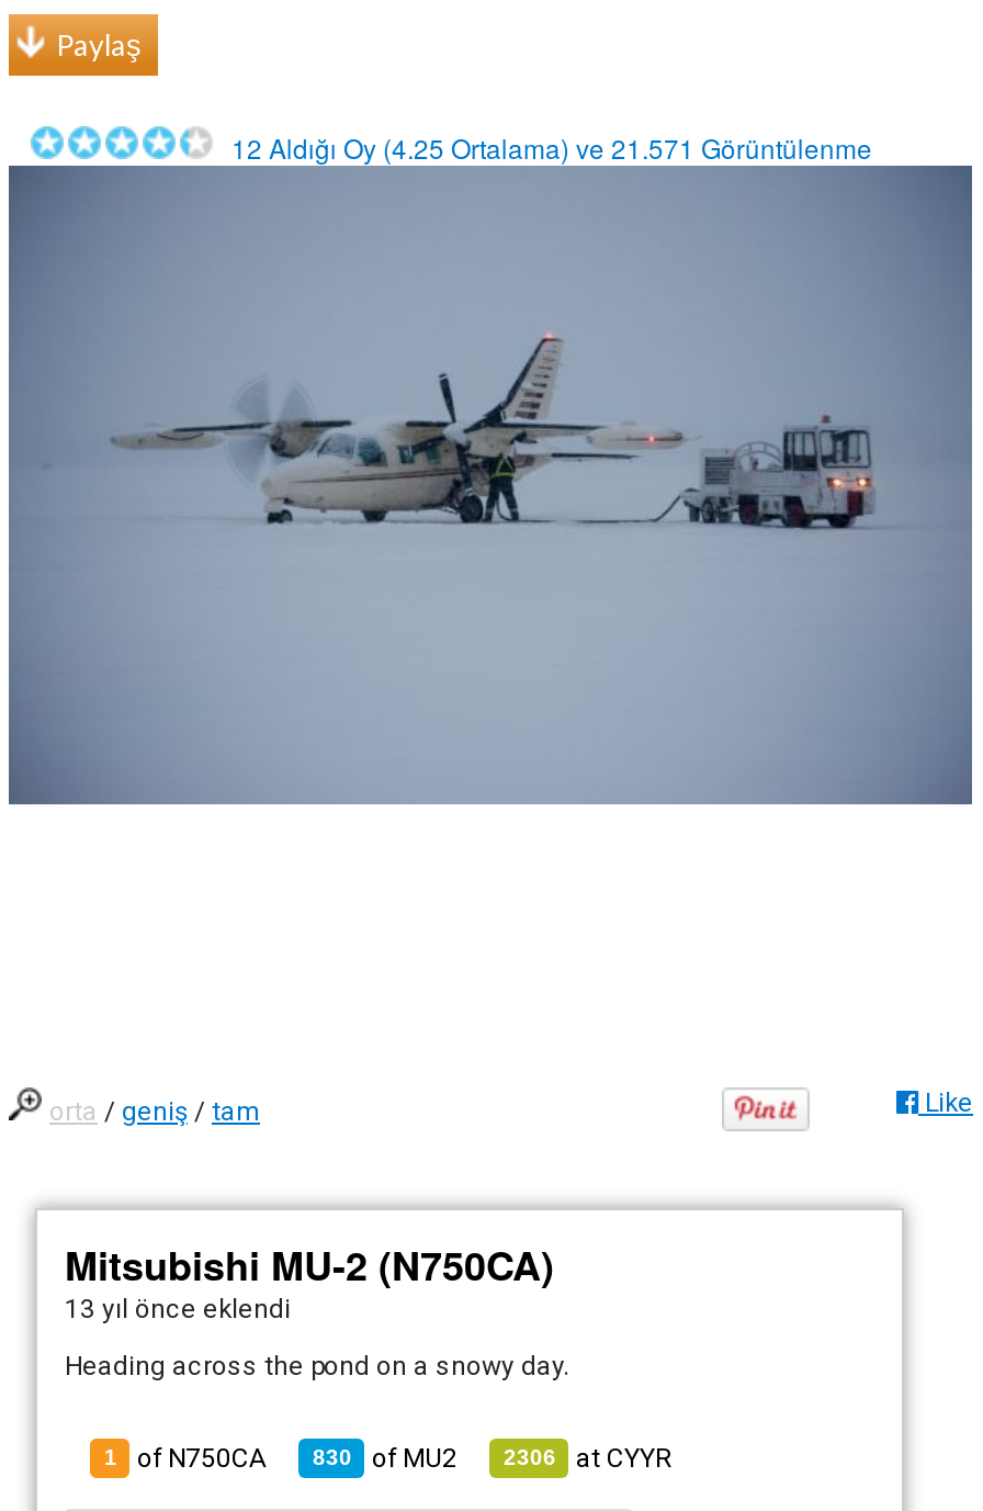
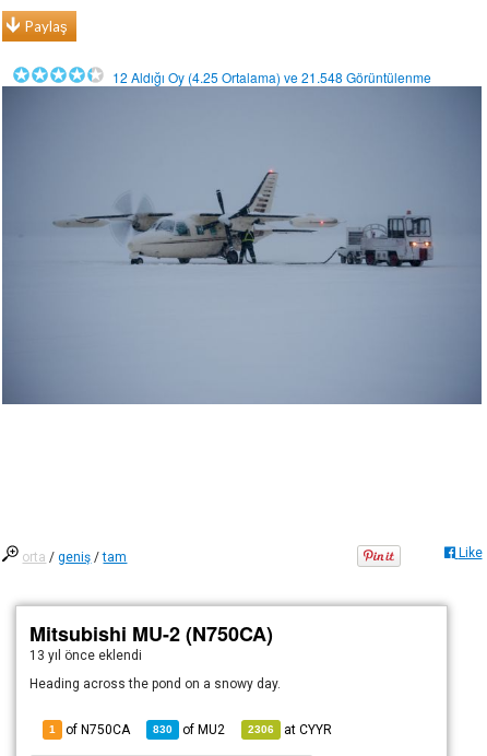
- 12 Aldığı Oy (4.25 Ortalama) ve 21.571 Görüntülenme
+ 12 Aldığı Oy (4.25 Ortalama) ve 21.548 Görüntülenme
